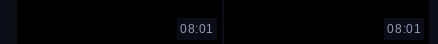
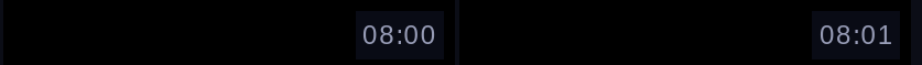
- 08:01
+ 08:00
